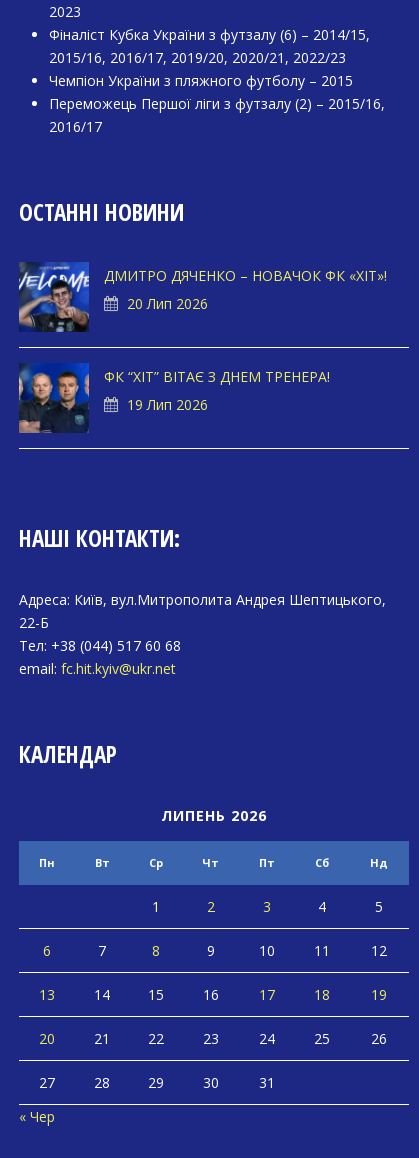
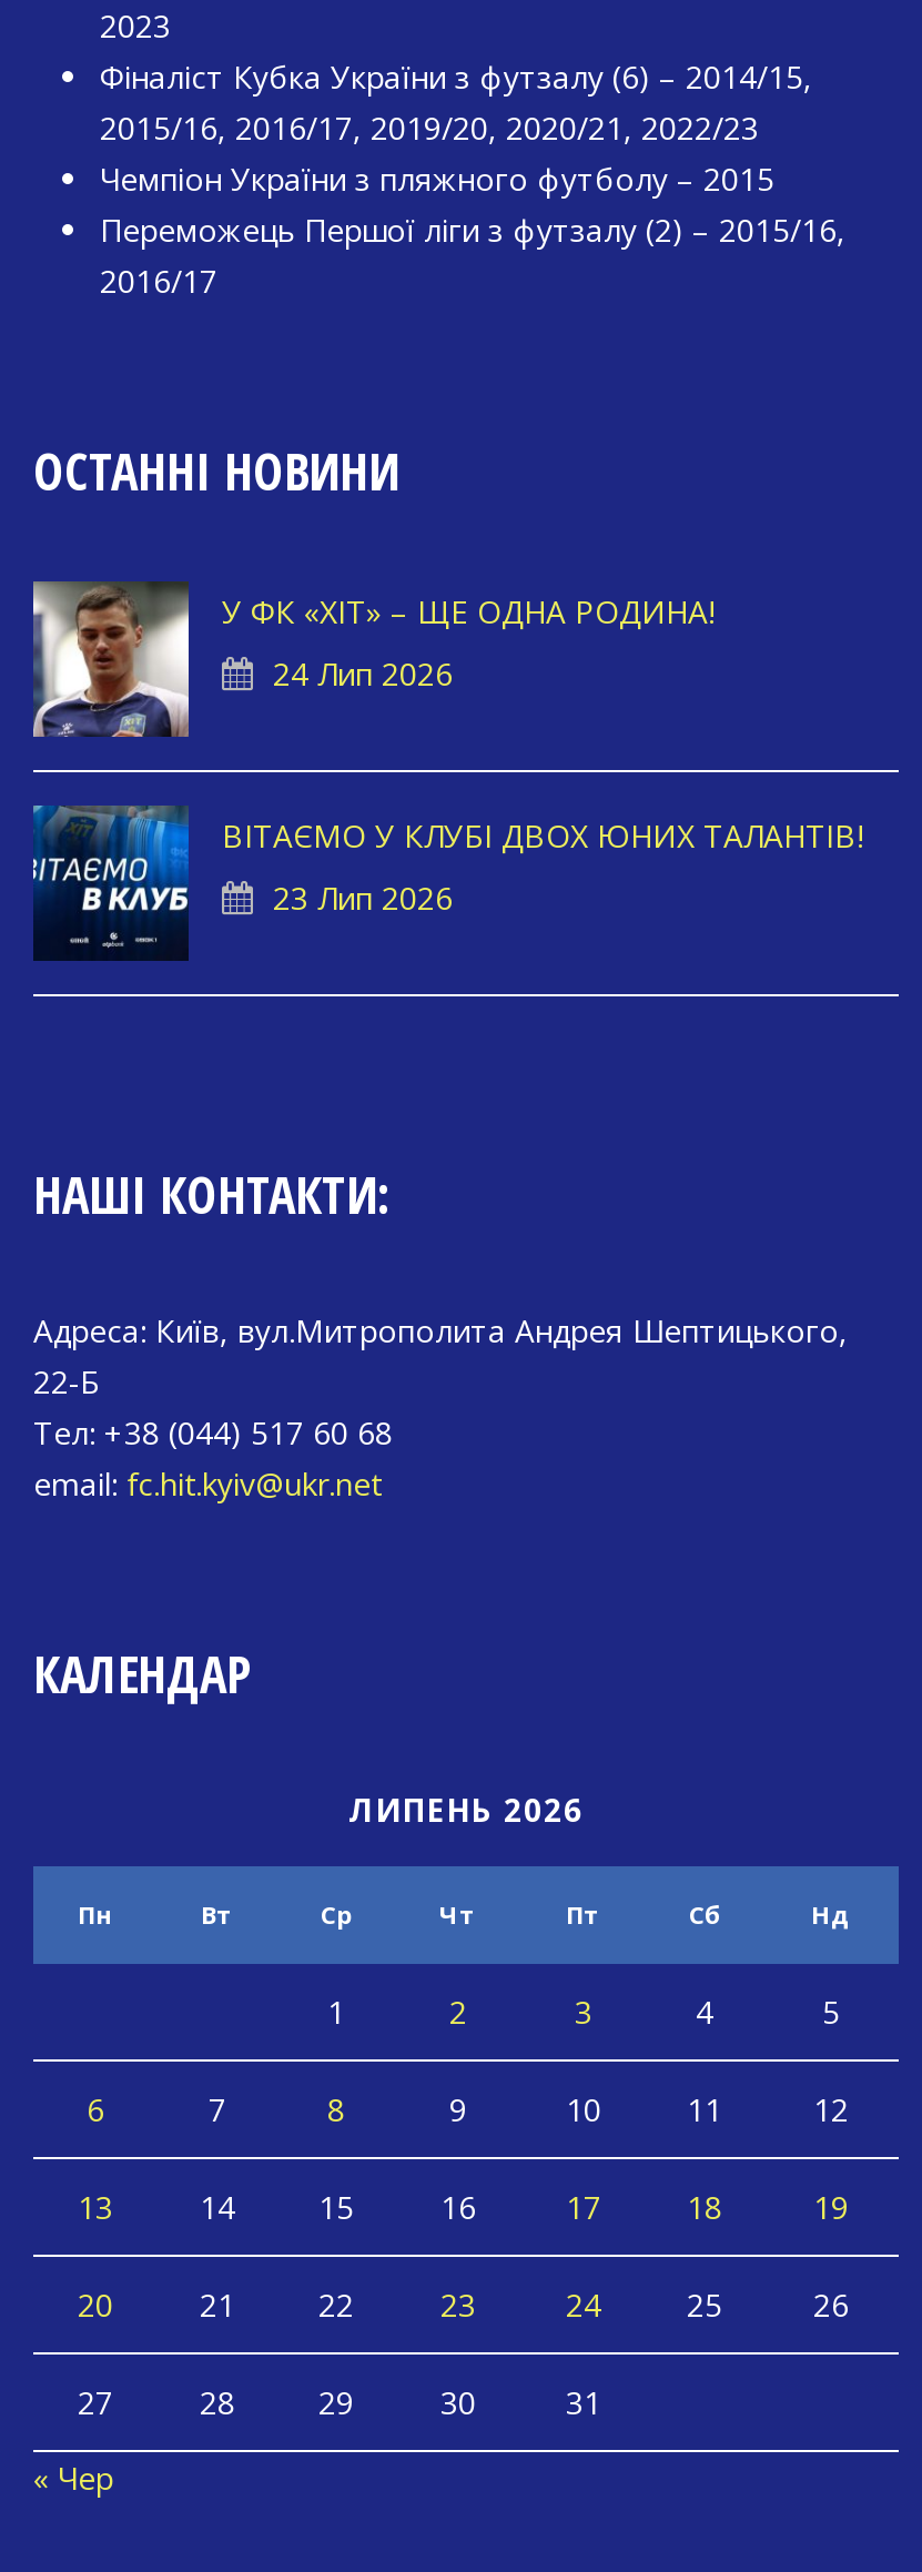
- [image]
- ДМИТРО ДЯЧЕНКО – НОВАЧОК ФК «ХІТ»!
+ [image]
+ У ФК «ХІТ» – ЩЕ ОДНА РОДИНА!

- 20 Лип 2026
+ 24 Лип 2026

- [image]
- ФК “ХІТ” ВІТАЄ З ДНЕМ ТРЕНЕРА!
+ [image]
+ ВІТАЄМО У КЛУБІ ДВОХ ЮНИХ ТАЛАНТІВ!

- 19 Лип 2026
+ 23 Лип 2026
